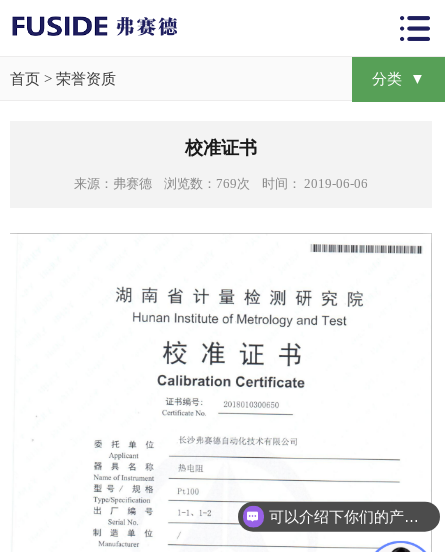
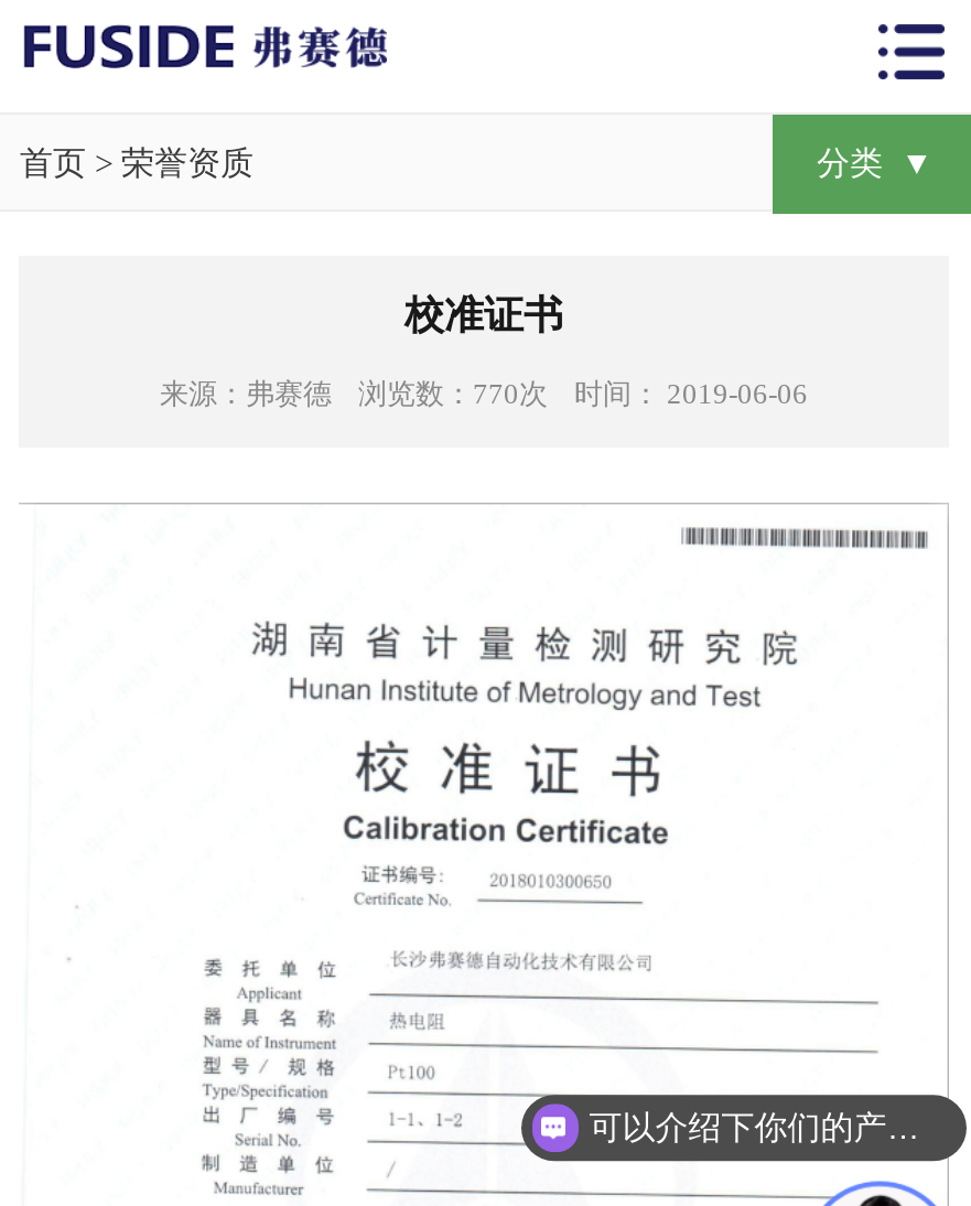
- 来源：弗赛德 浏览数：769次 时间： 2019-06-06
+ 来源：弗赛德 浏览数：770次 时间： 2019-06-06
